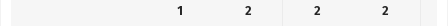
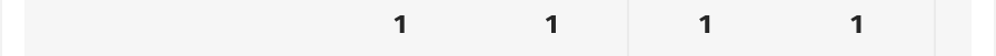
- 2
- 2
- 2
+ 1
+ 1
+ 1
